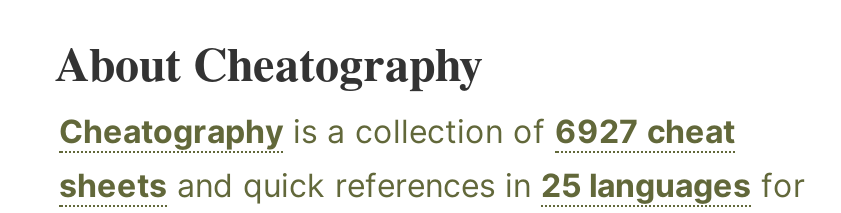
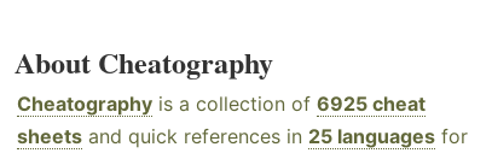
- Cheatography is a collection of 6927 cheat
+ Cheatography is a collection of 6925 cheat
